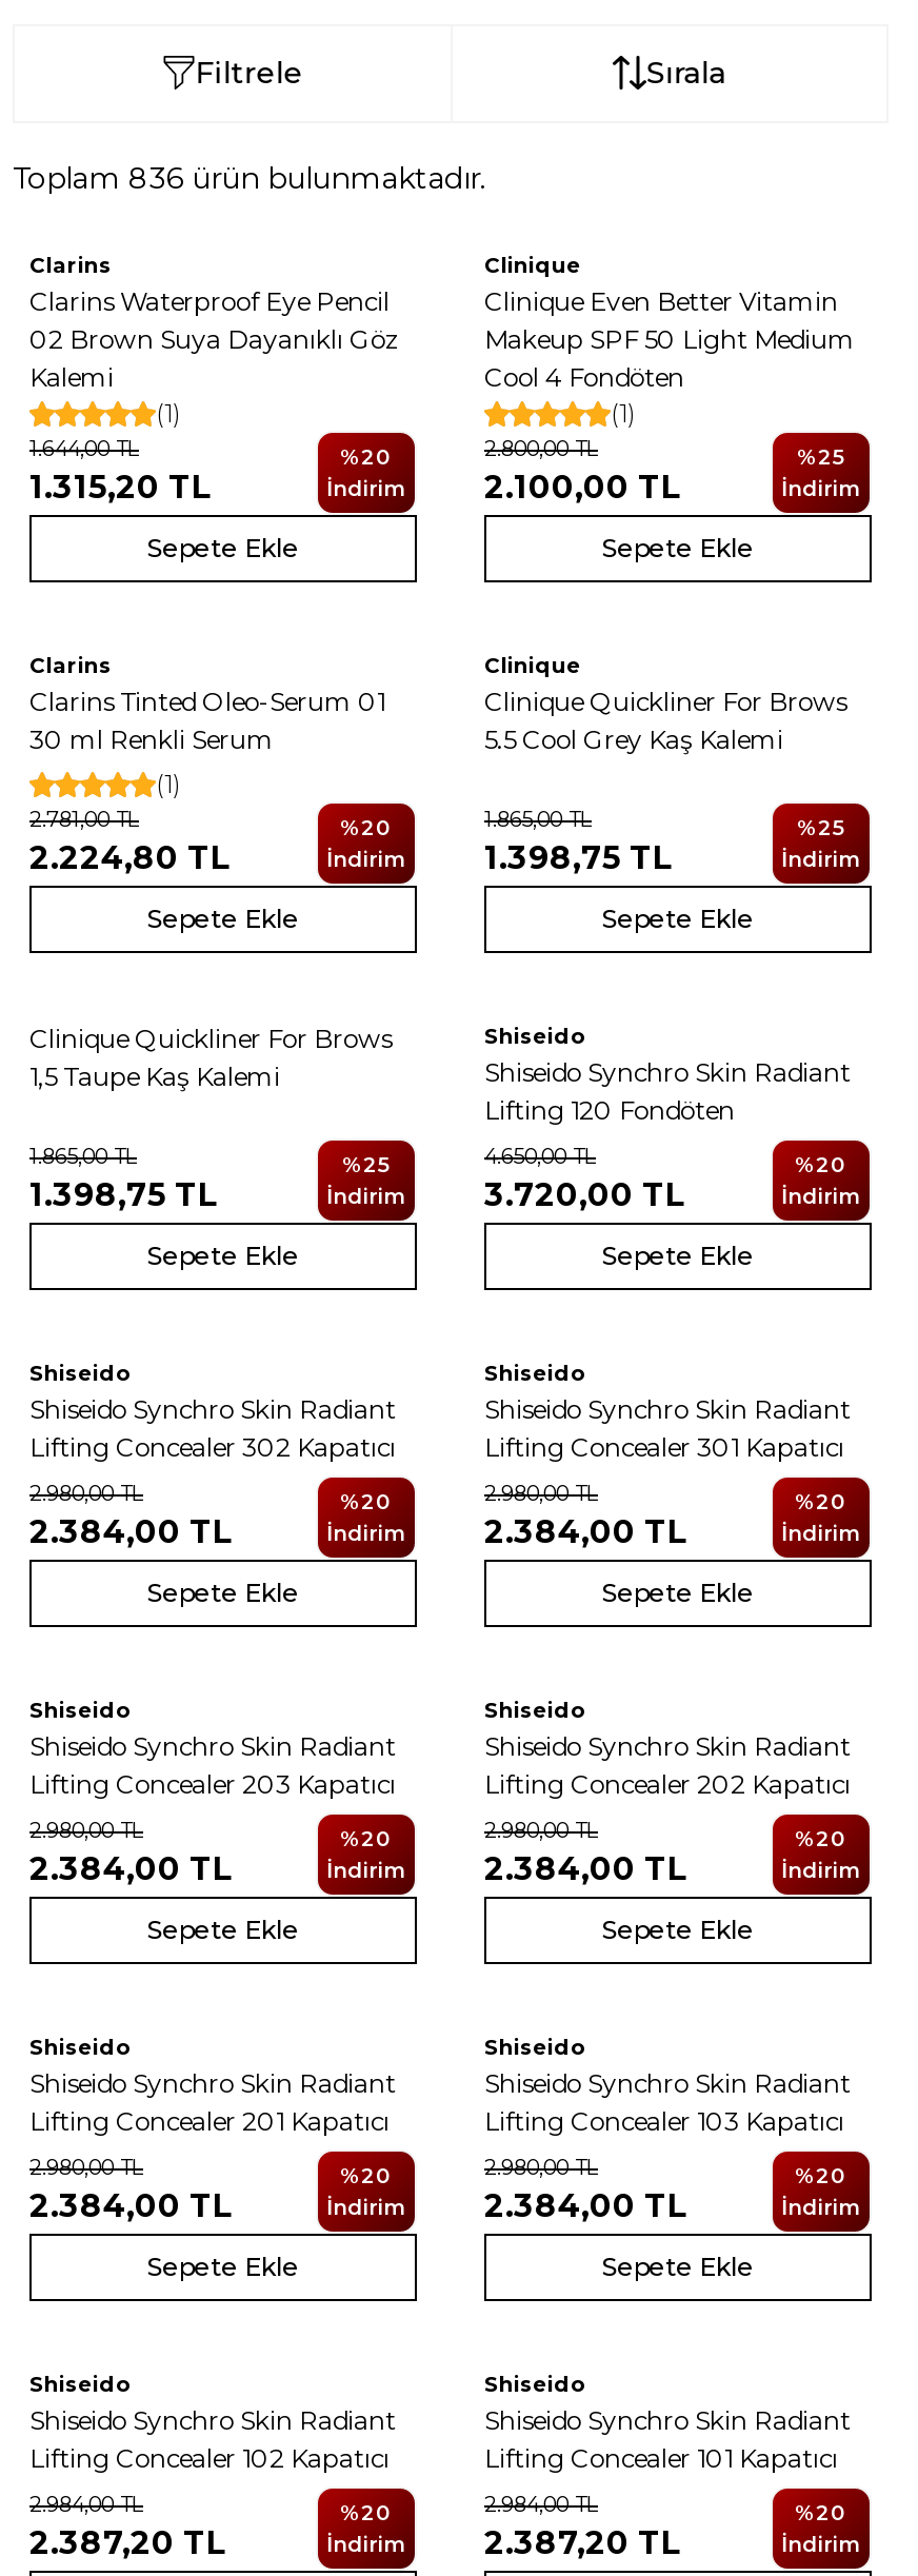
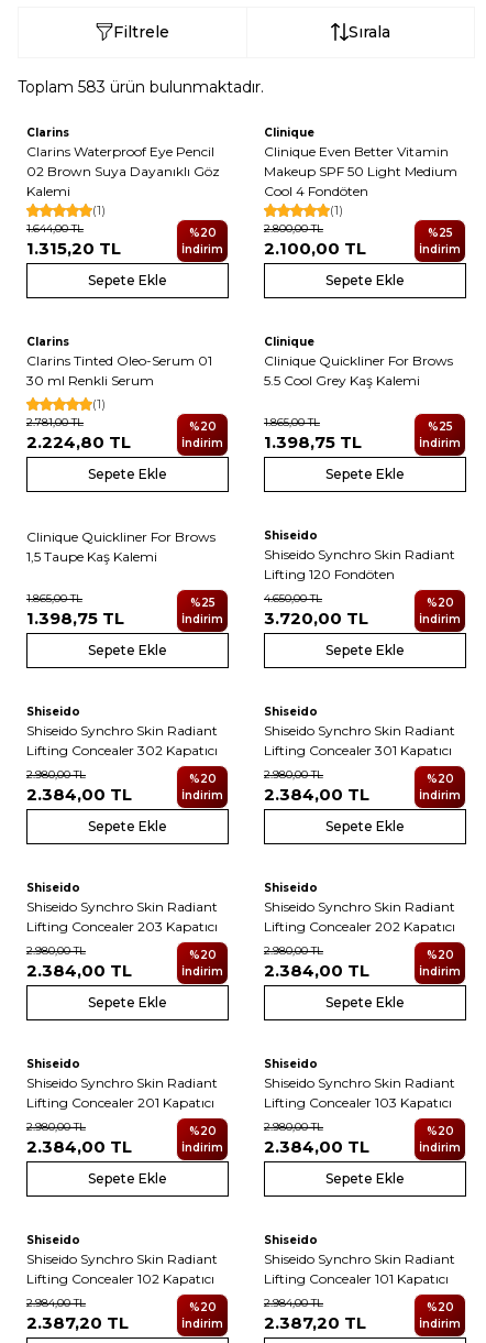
- Toplam 836 ürün bulunmaktadır.
+ Toplam 583 ürün bulunmaktadır.
